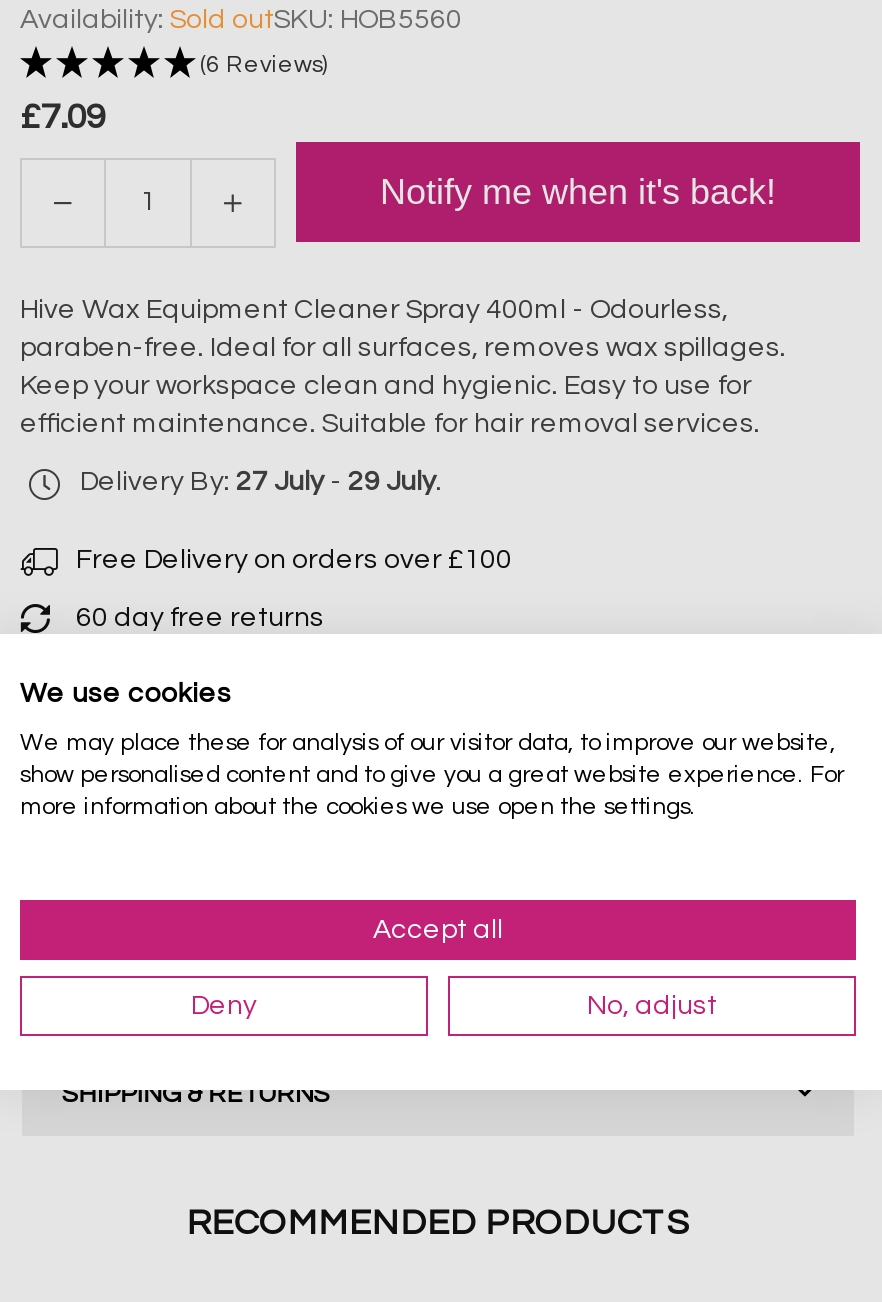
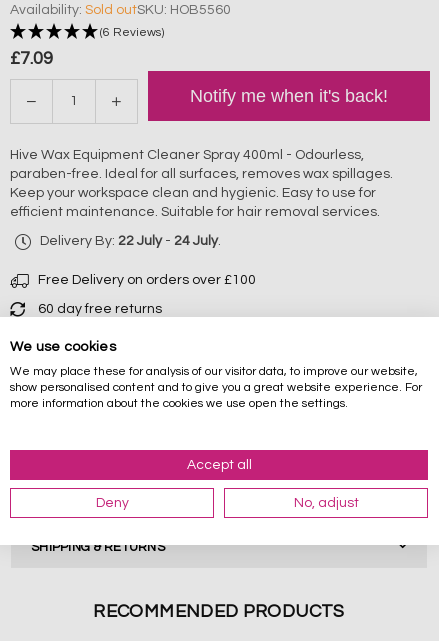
- Delivery By: 27 July - 29 July.
+ Delivery By: 22 July - 24 July.
